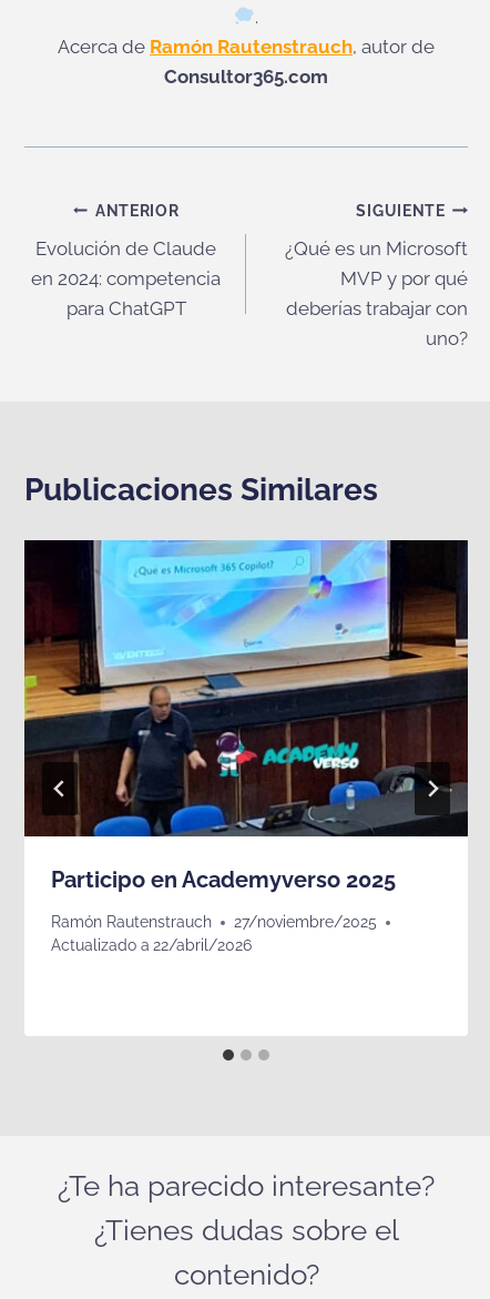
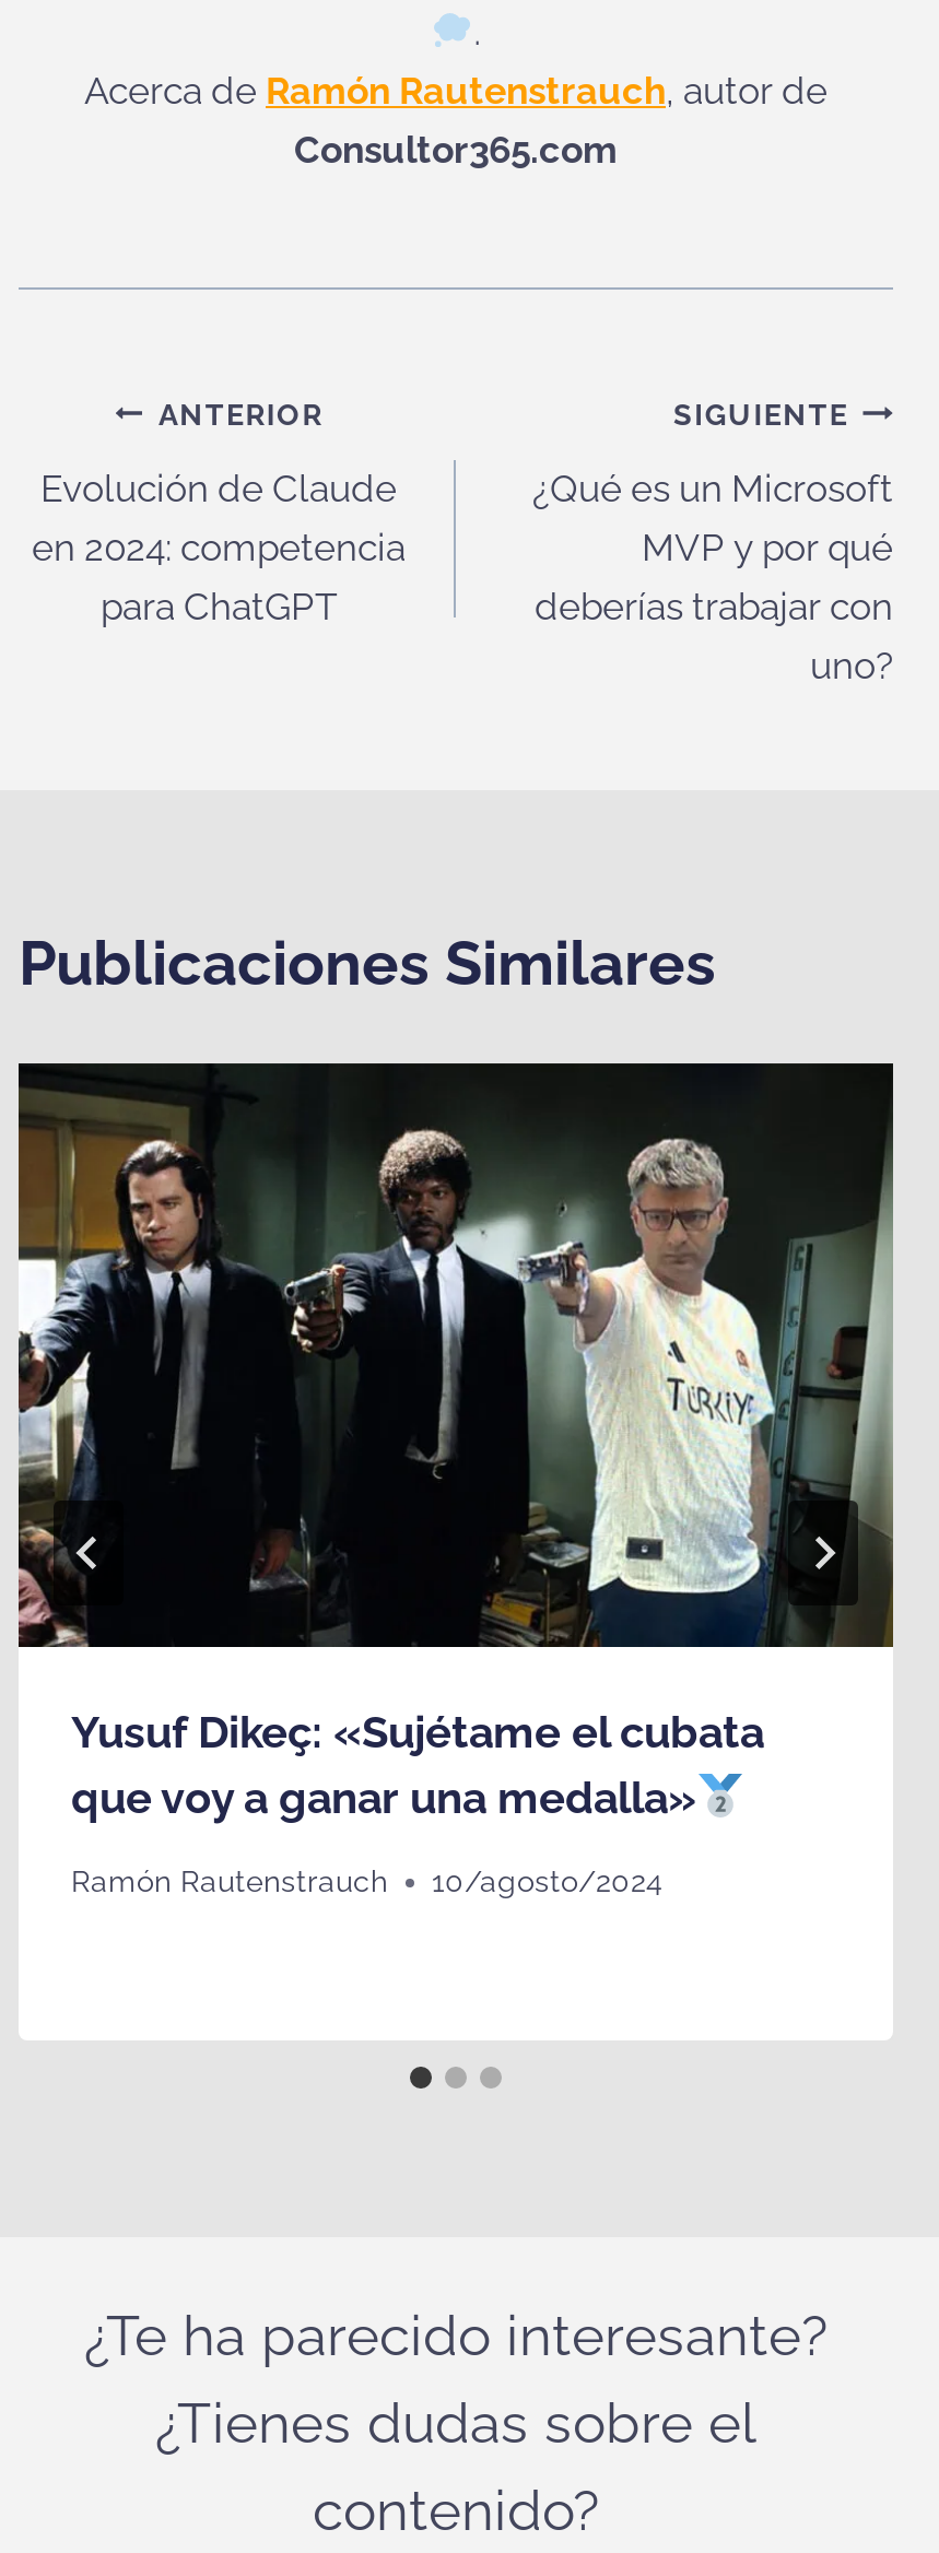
- [image]
- Participo en Academyverso 2025
+ [image]
+ Yusuf Dikeç: «Sujétame el cubata
+ que voy a ganar una medalla»

- 27/noviembre/2025
- Actualizado a 22/abril/2026
+ 10/agosto/2024

moved down: Ramón Rautenstrauch
